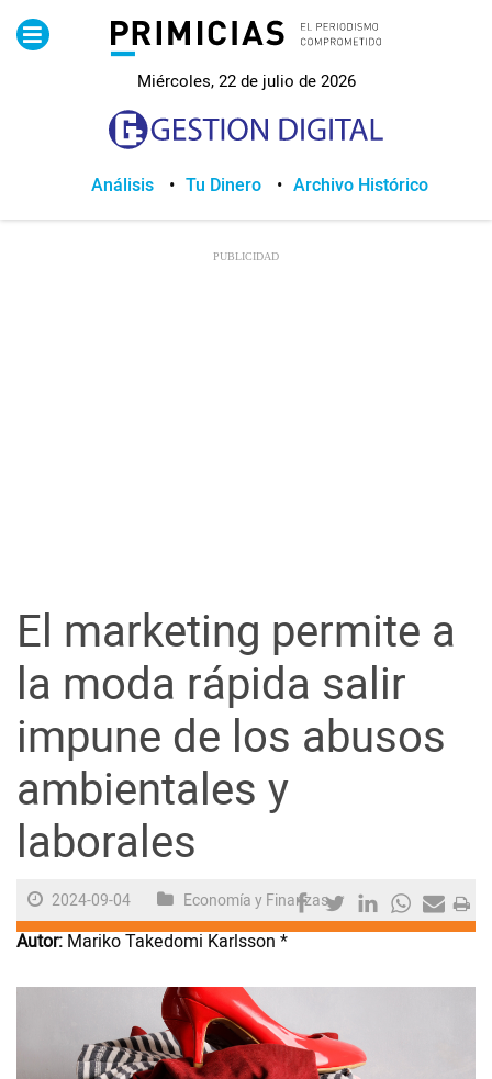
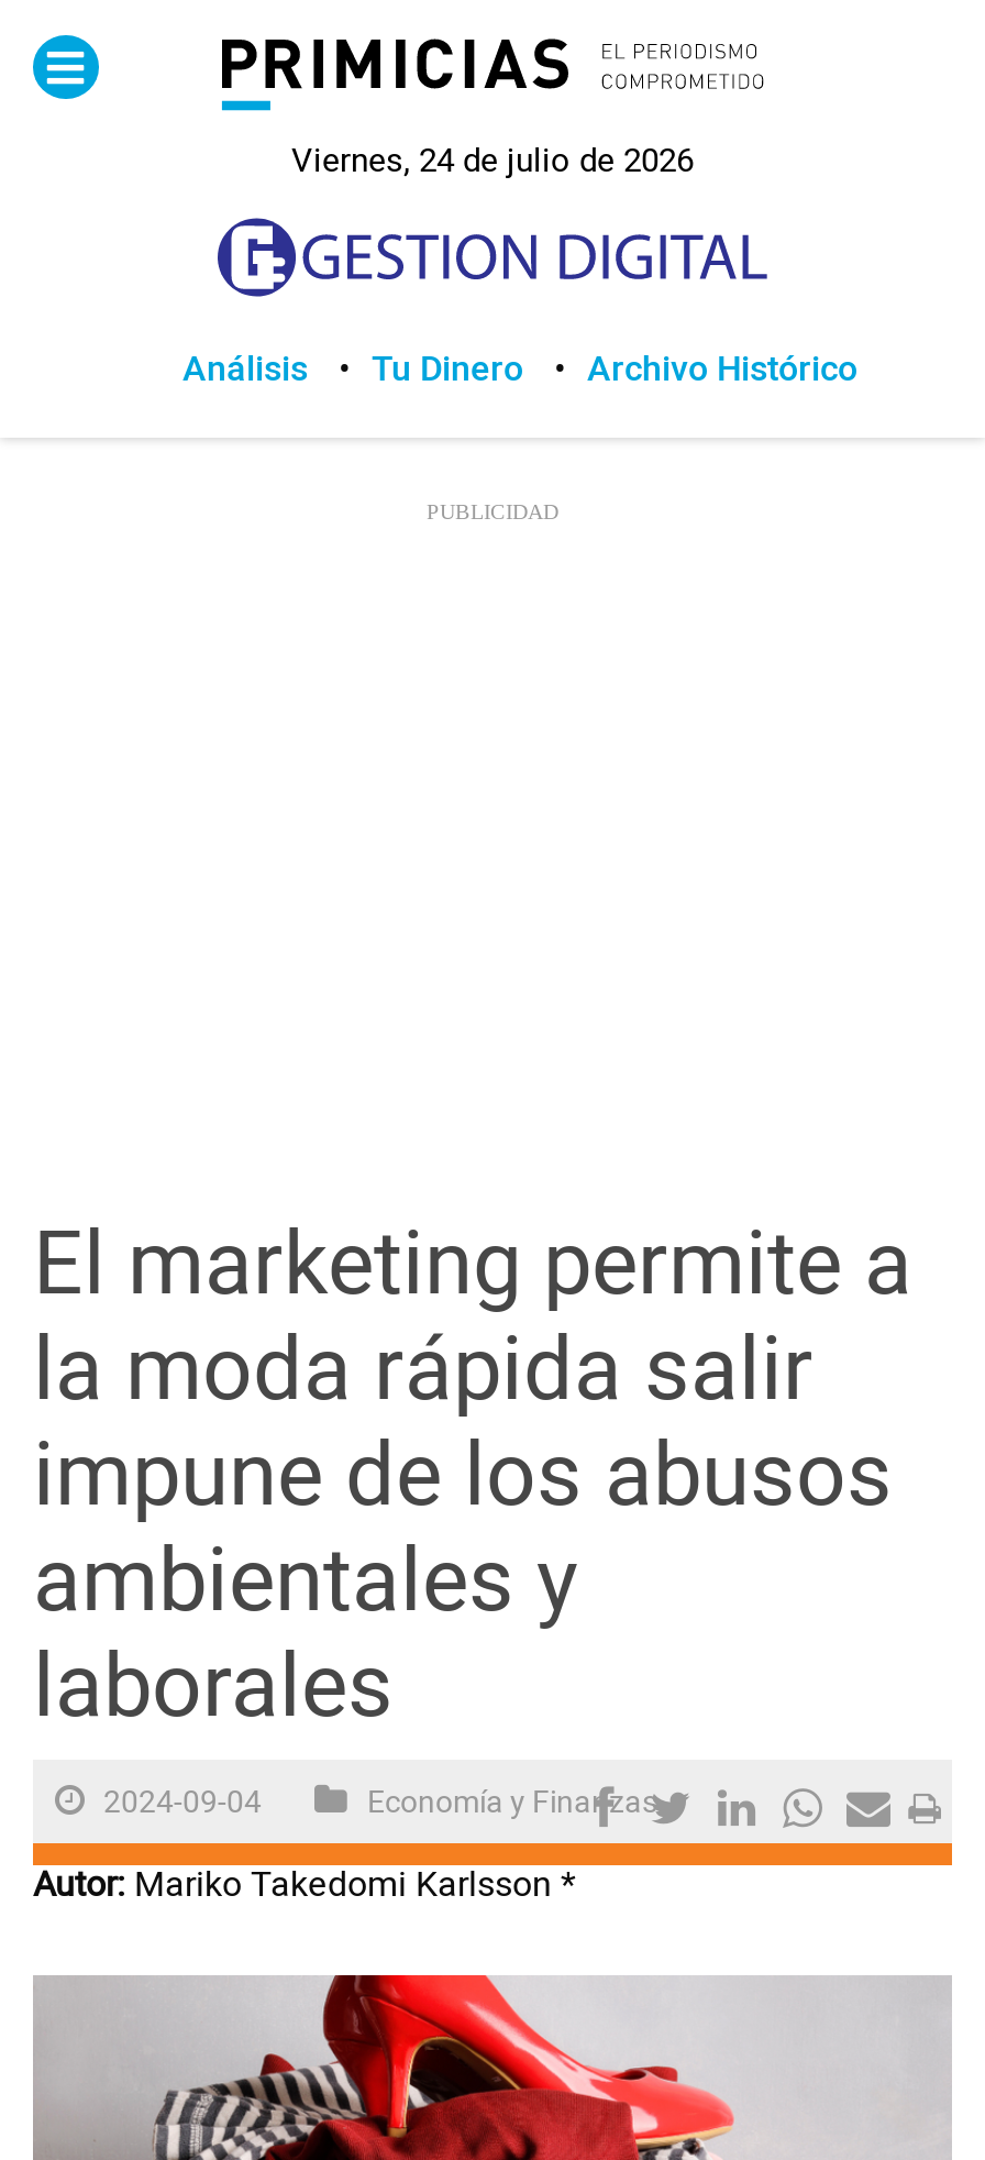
- Miércoles, 22 de julio de 2026
+ Viernes, 24 de julio de 2026
